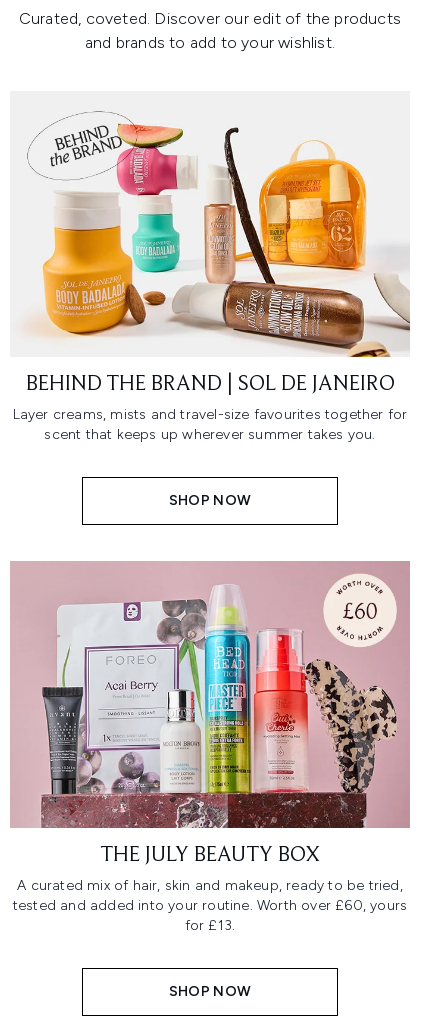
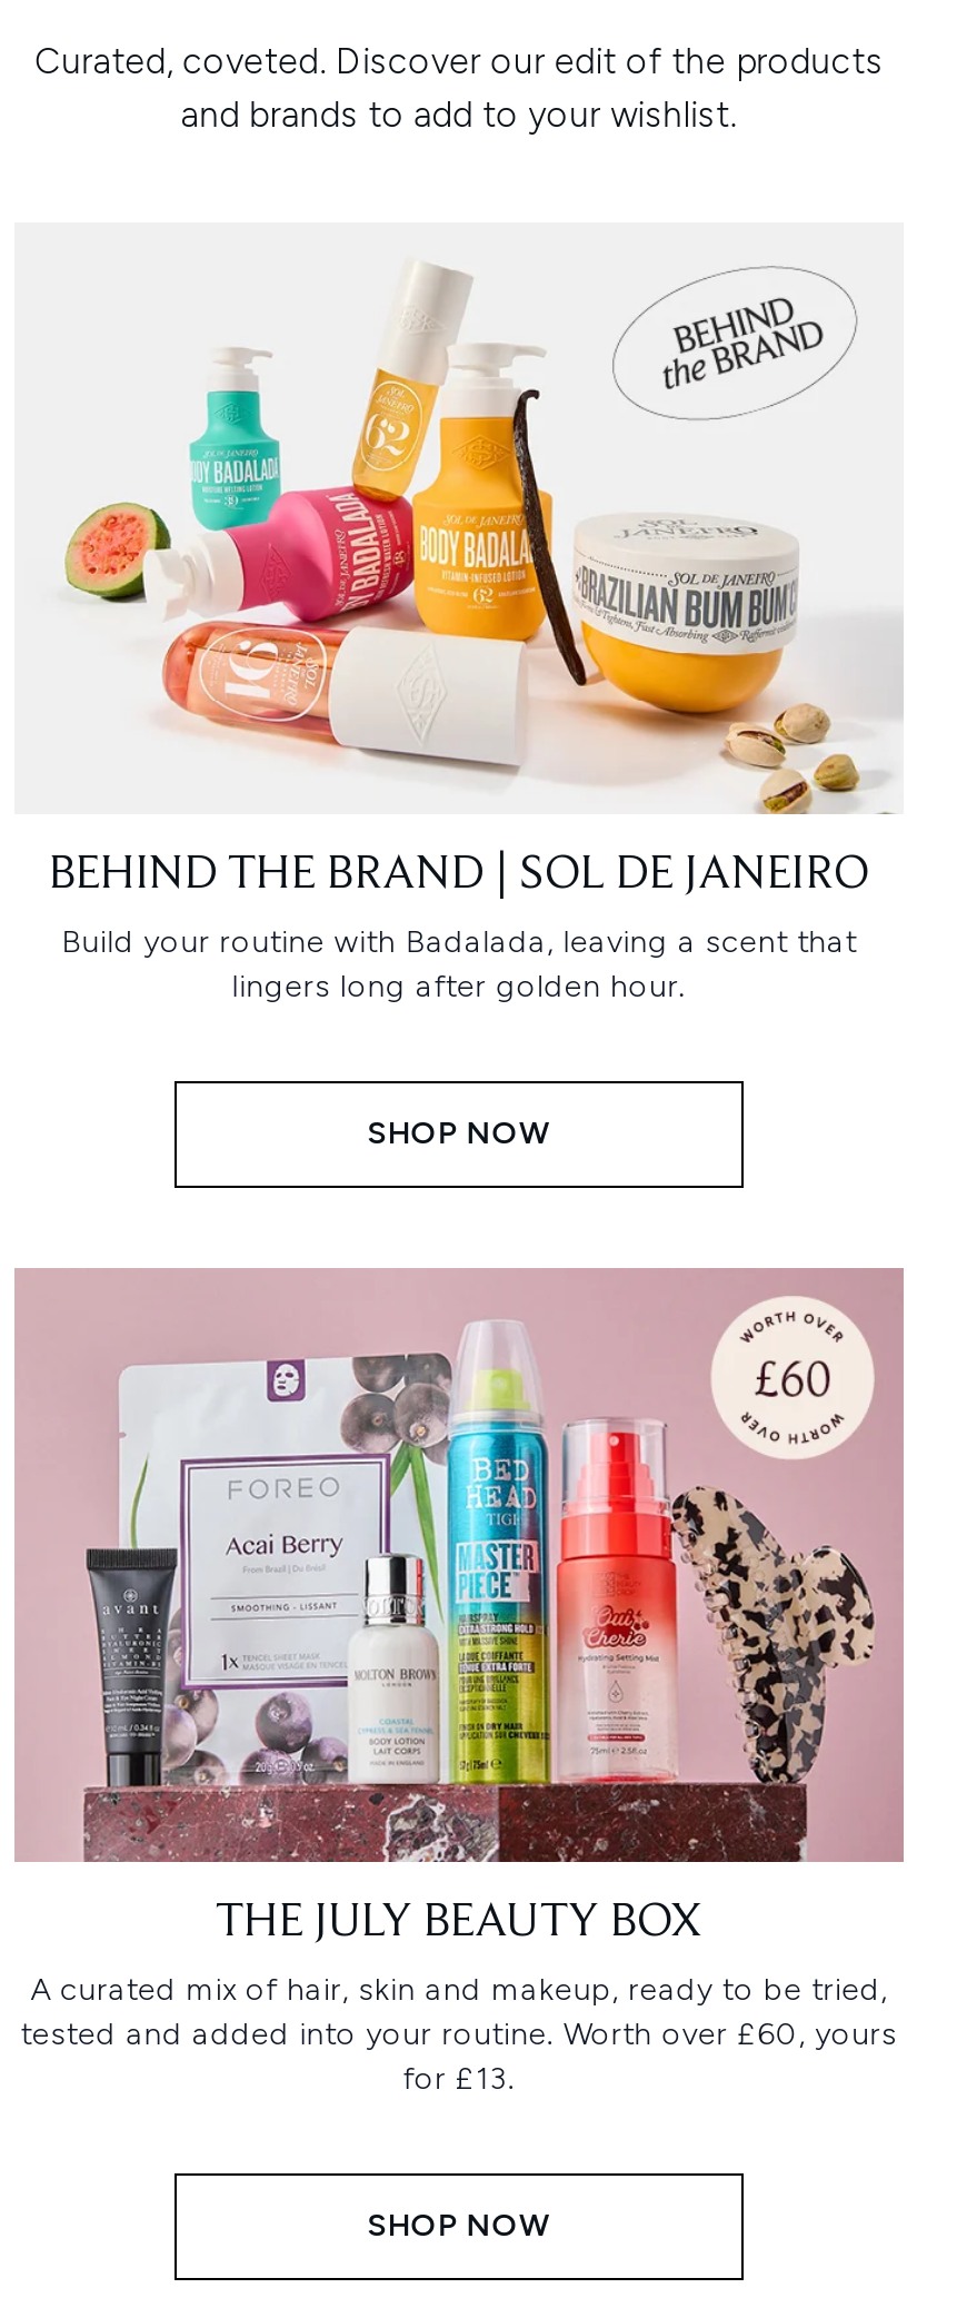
- [image]
+ [image]

- Layer creams, mists and travel-size favourites together for
- scent that keeps up wherever summer takes you.
+ Build your routine with Badalada, leaving a scent that
+ lingers long after golden hour.
